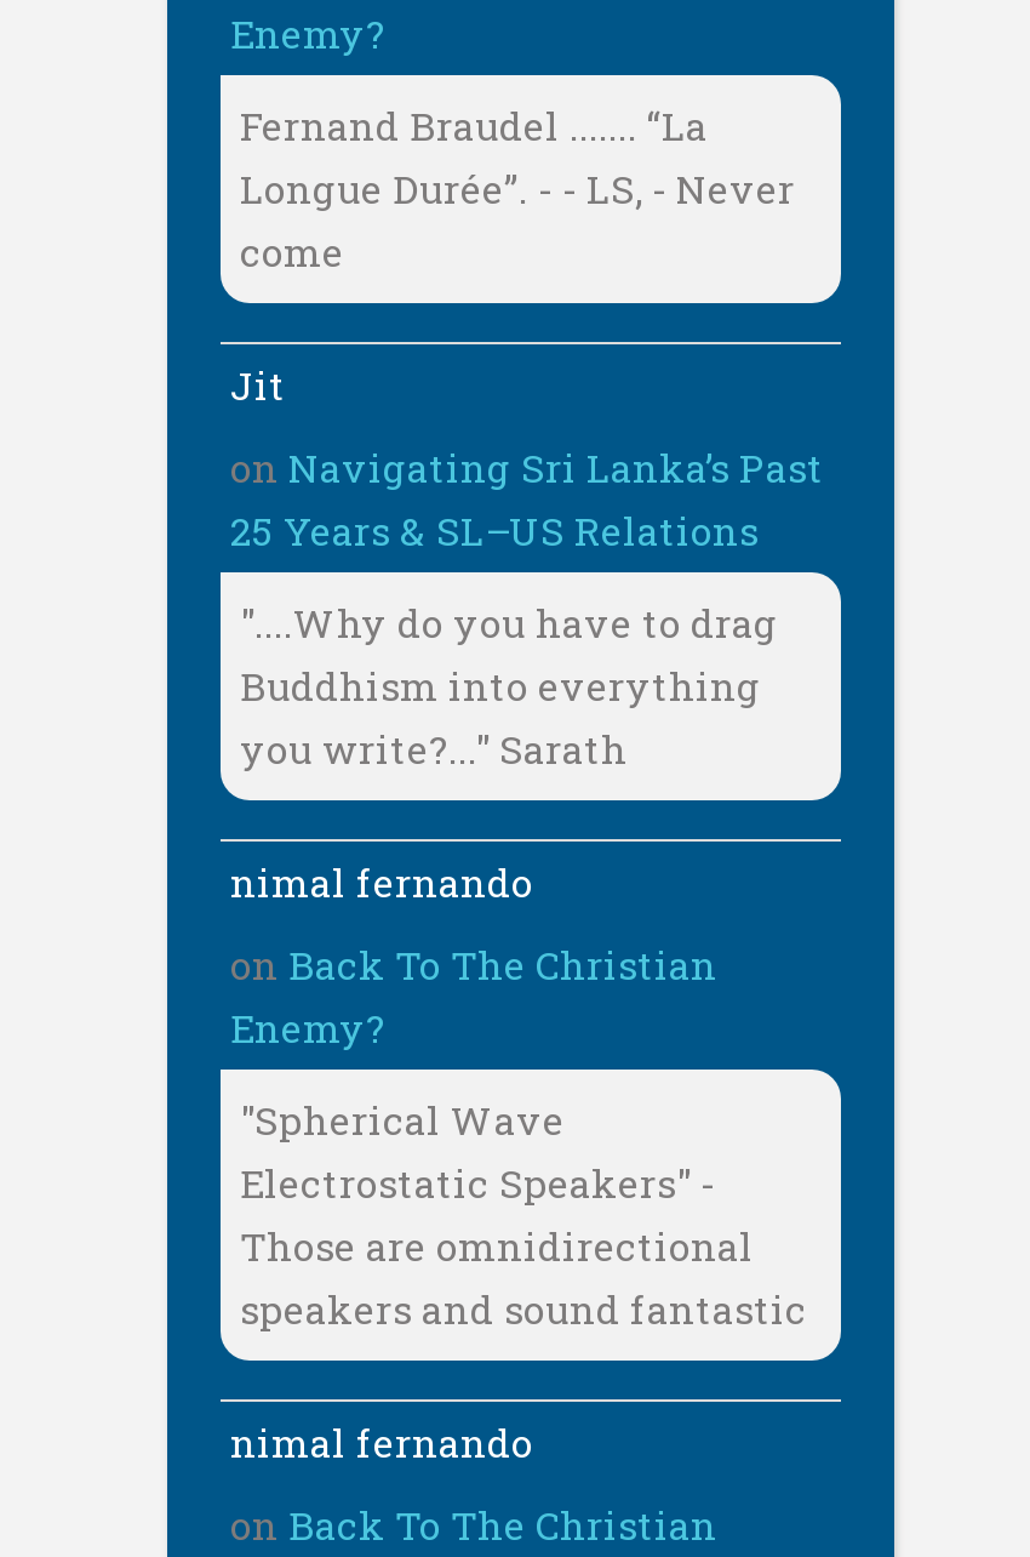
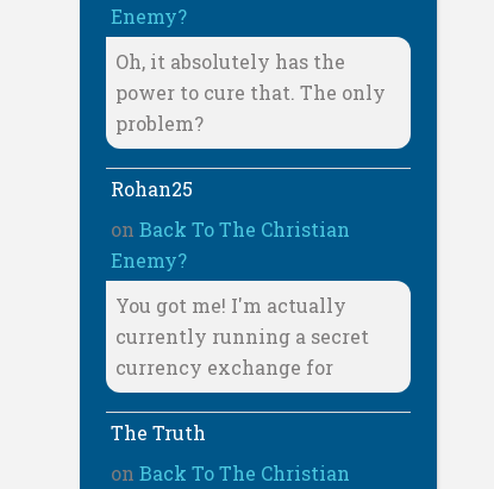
- Fernand Braudel ....... “La
- Longue Durée”. - - LS, - Never
- come
- Jit
- on Navigating Sri Lanka’s Past
- 25 Years & SL–US Relations
- "....Why do you have to drag
- Buddhism into everything
- you write?..." Sarath
- nimal fernando
+ Oh, it absolutely has the
+ power to cure that. The only
+ problem?
+ Rohan25

- "Spherical Wave
- Electrostatic Speakers" -
- Those are omnidirectional
- speakers and sound fantastic
+ You got me! I'm actually
+ currently running a secret
+ currency exchange for

- nimal fernando
+ The Truth
